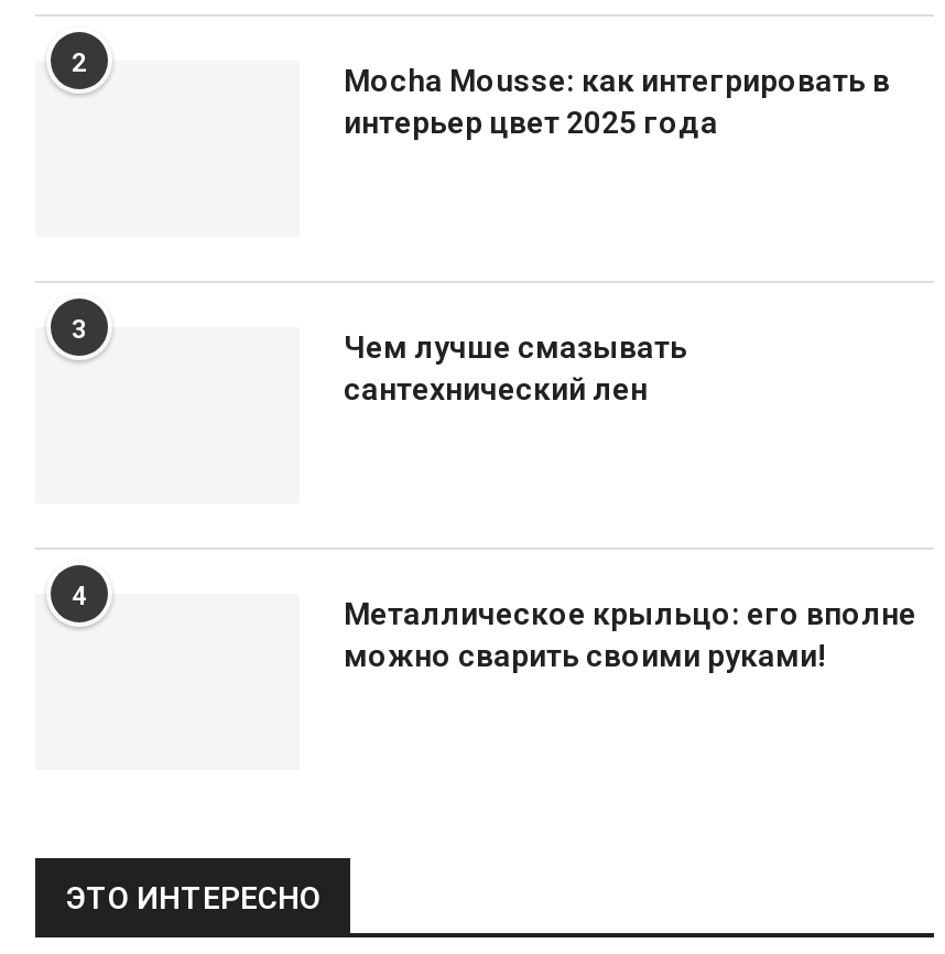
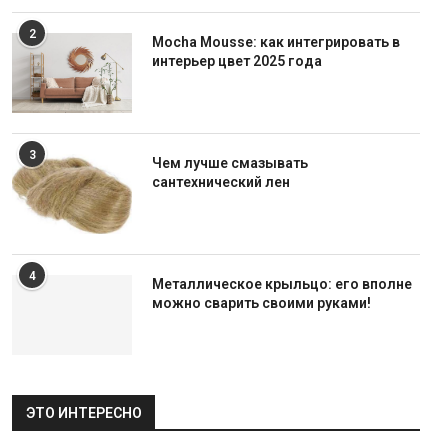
+ [image]

+ [image]
